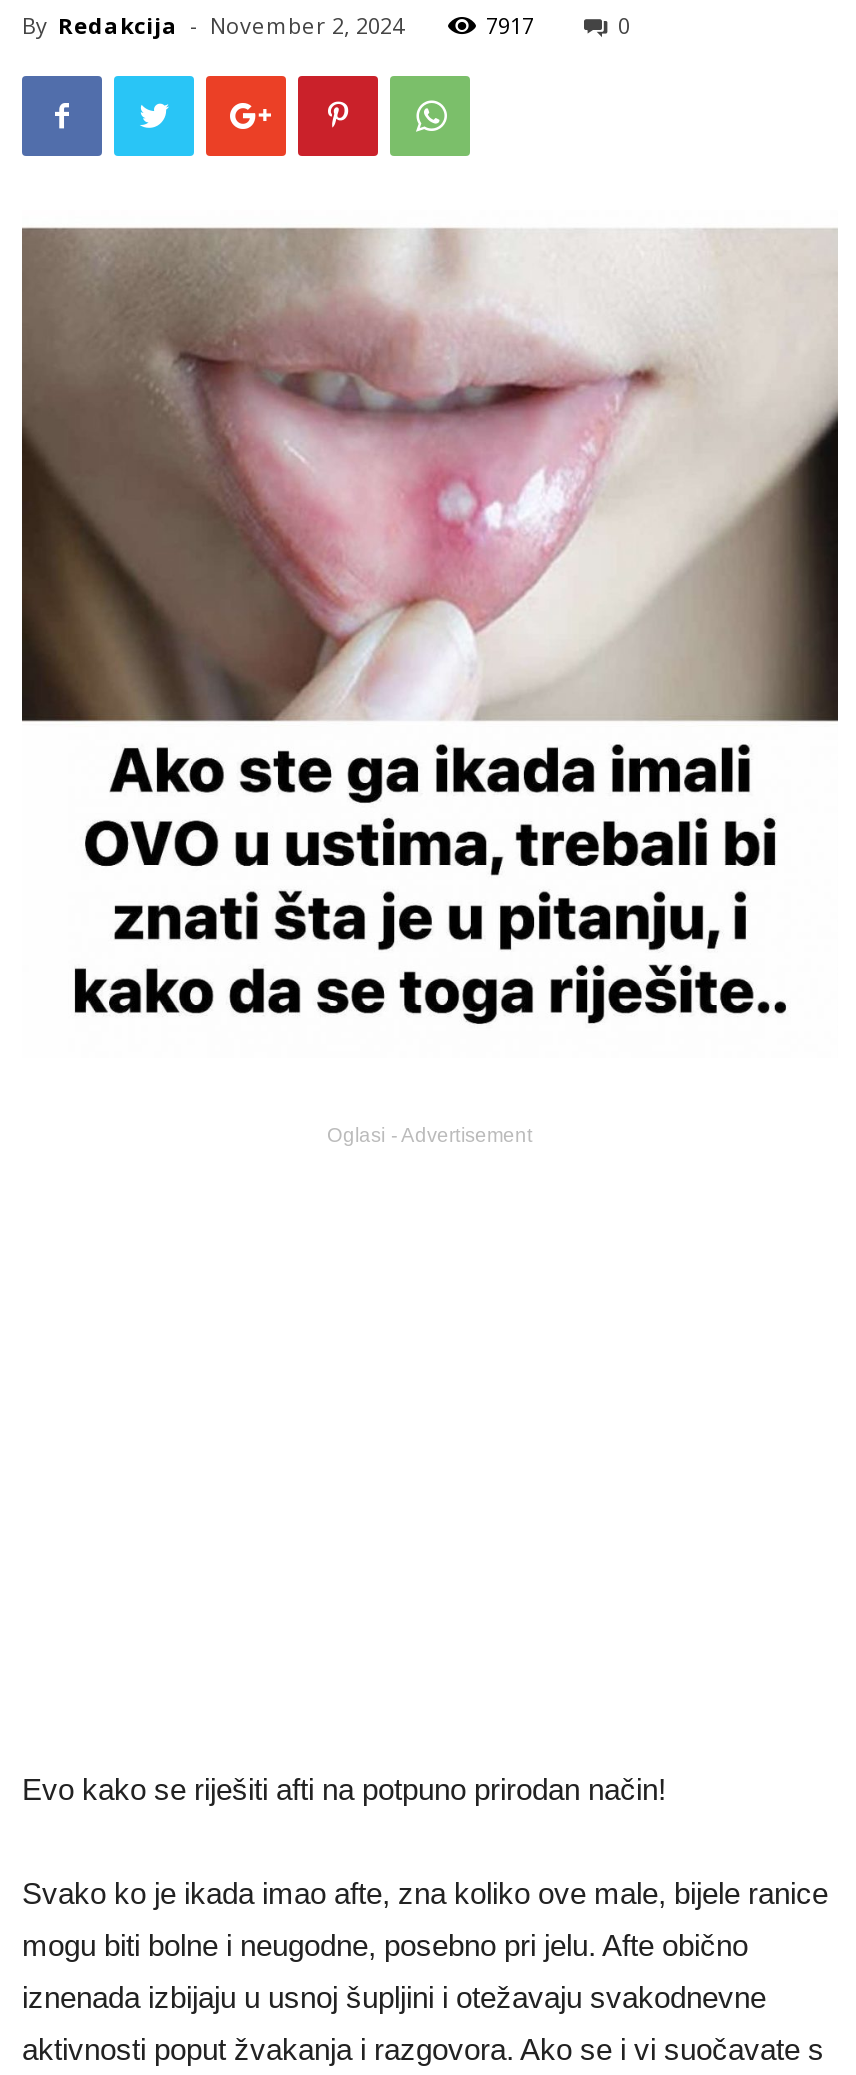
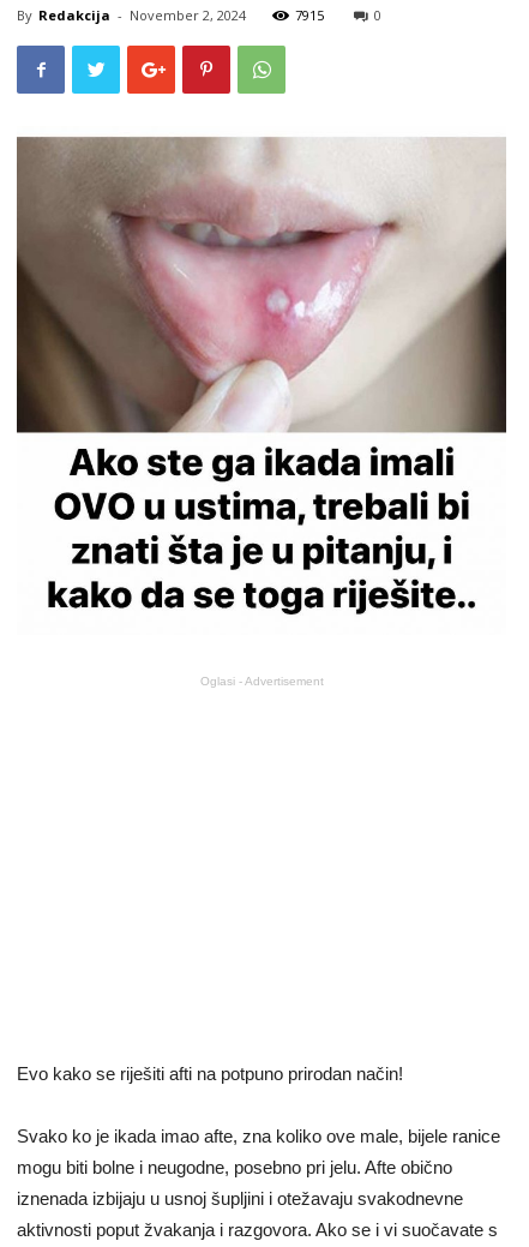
- 7917
+ 7915
